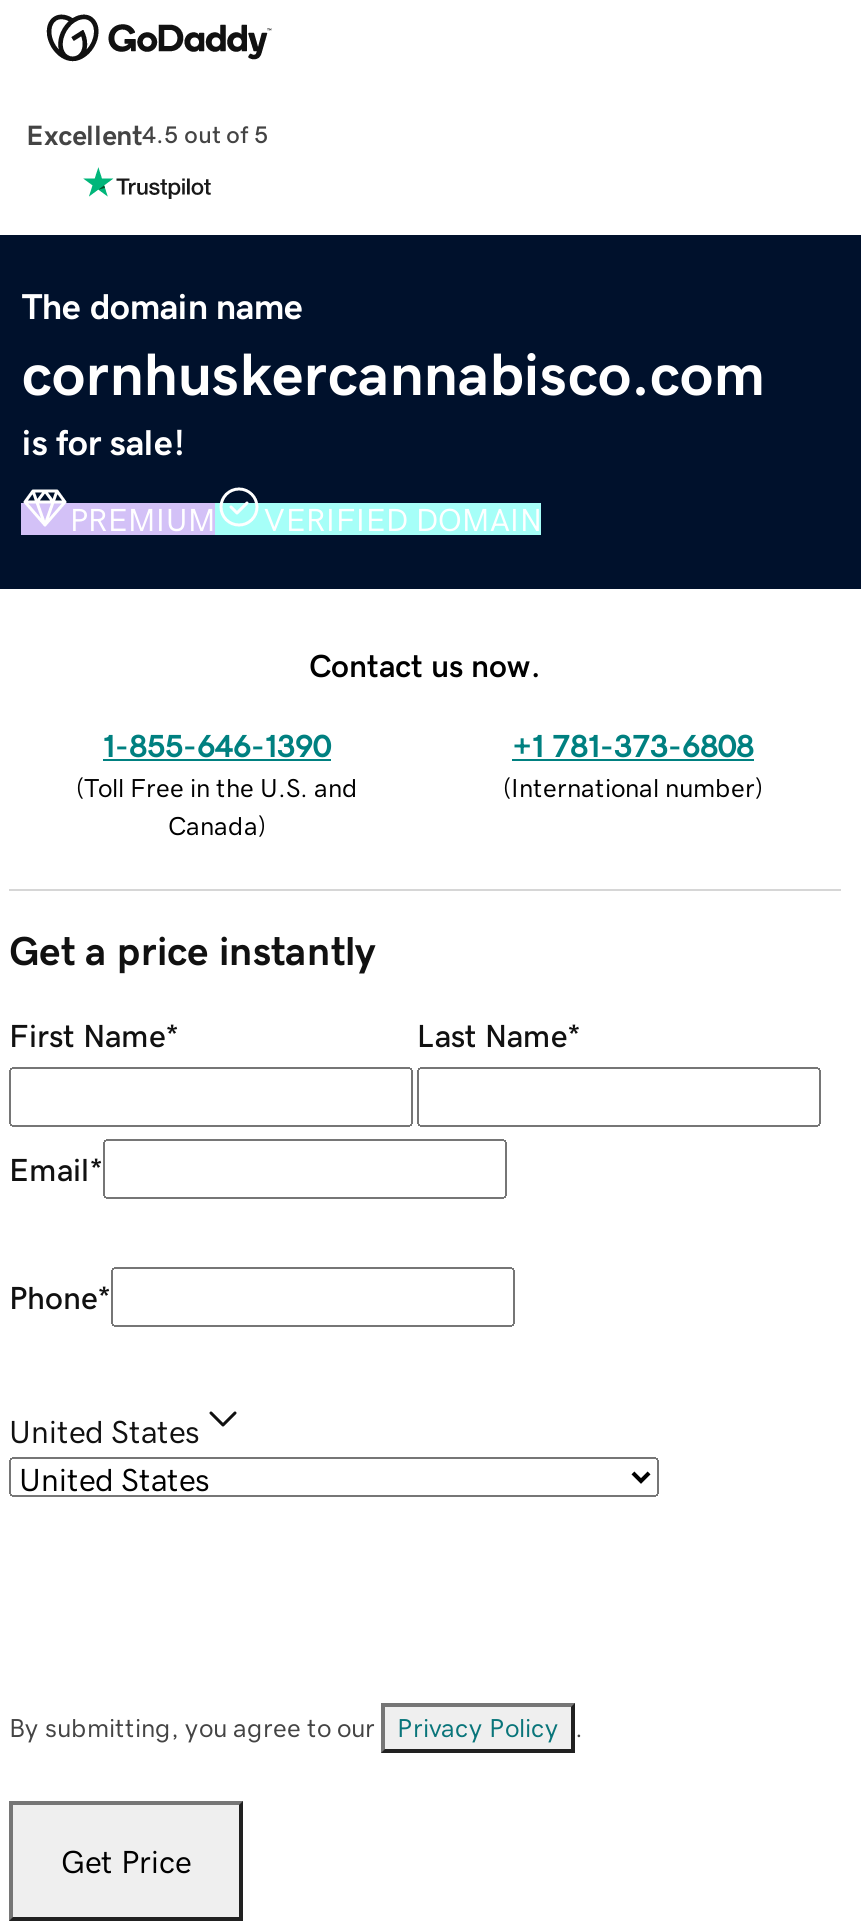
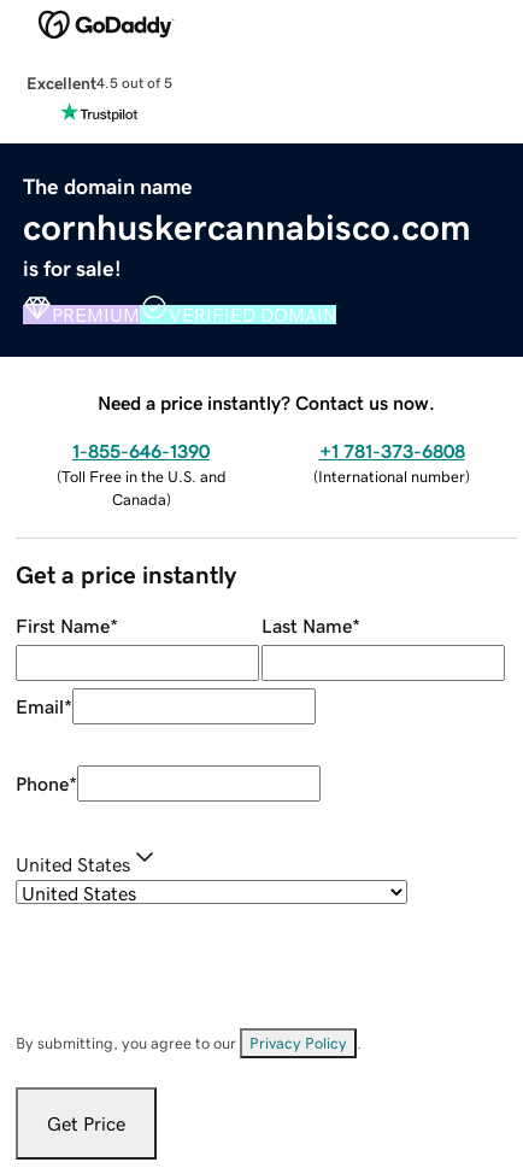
- Contact us now.
+ Need a price instantly? Contact us now.
